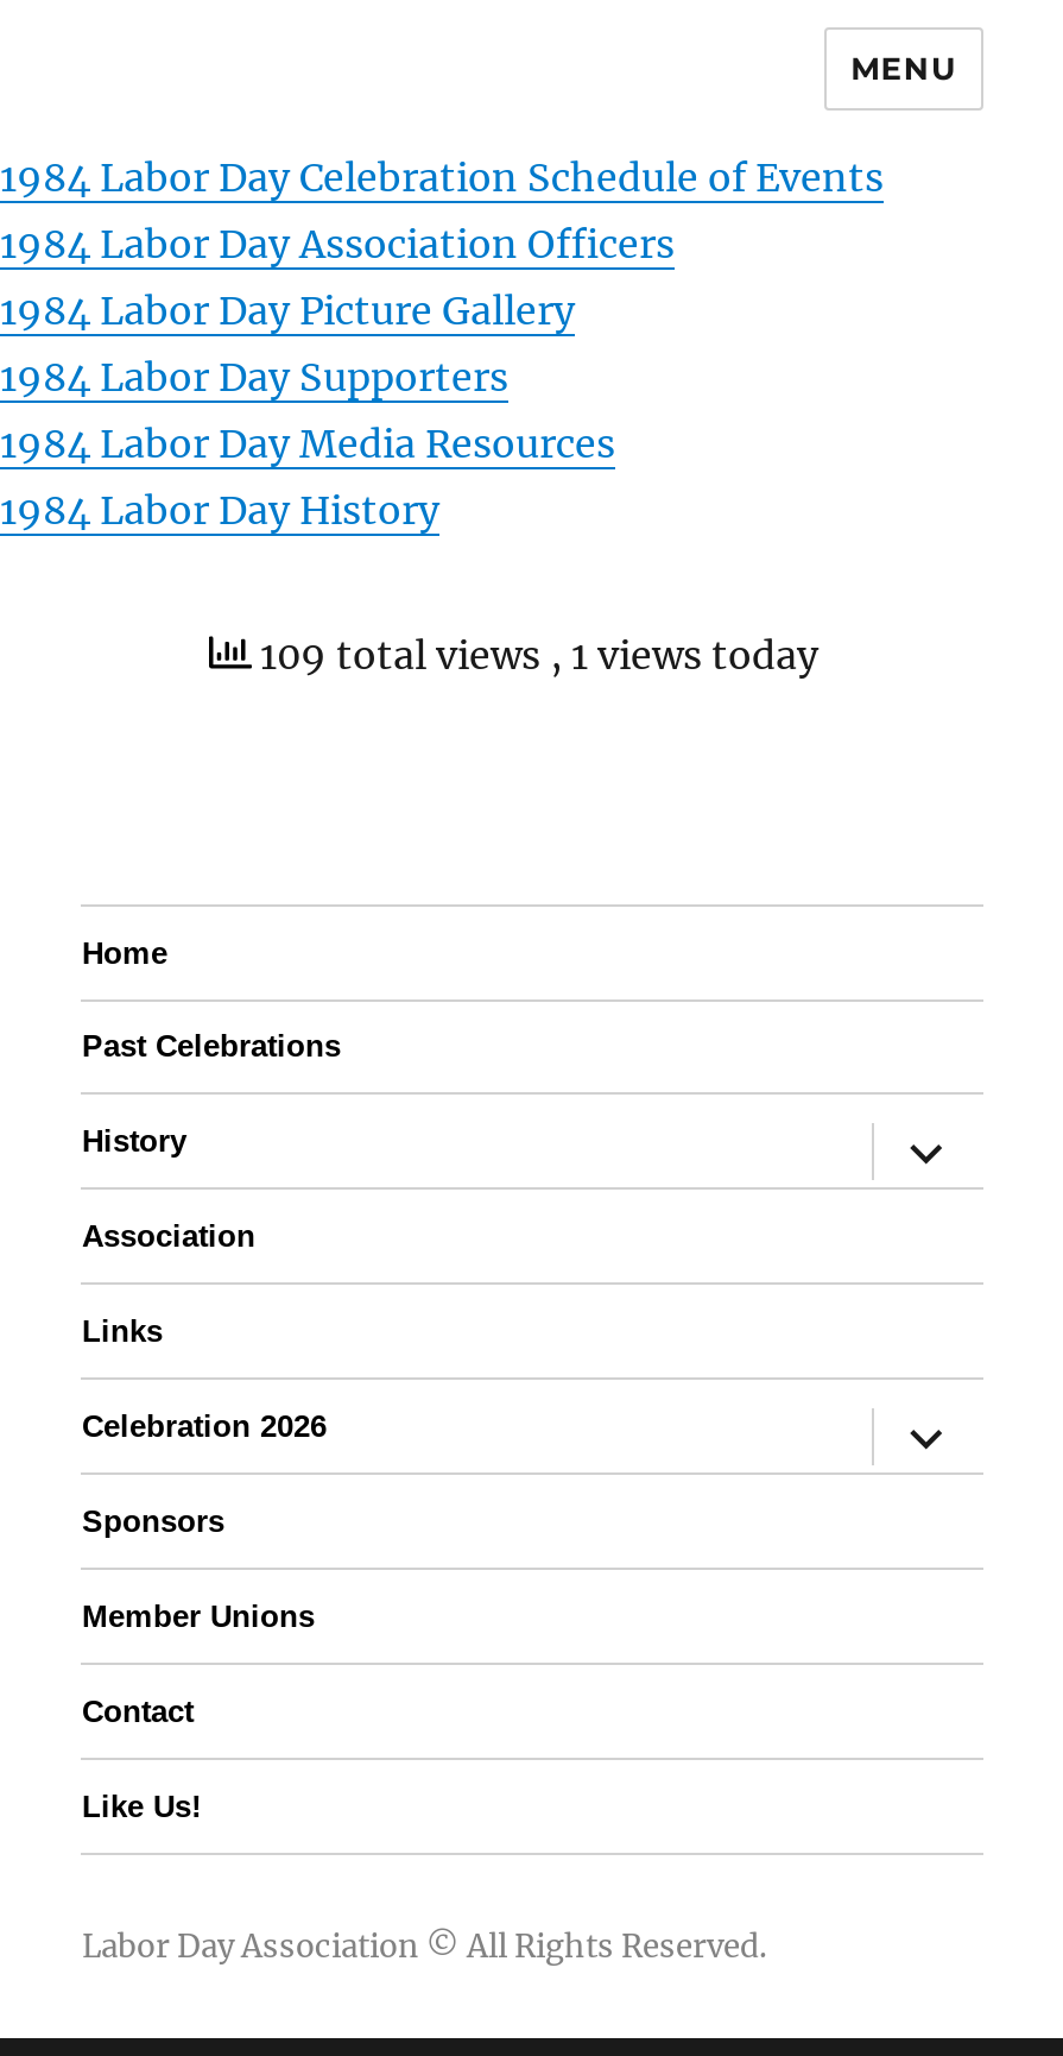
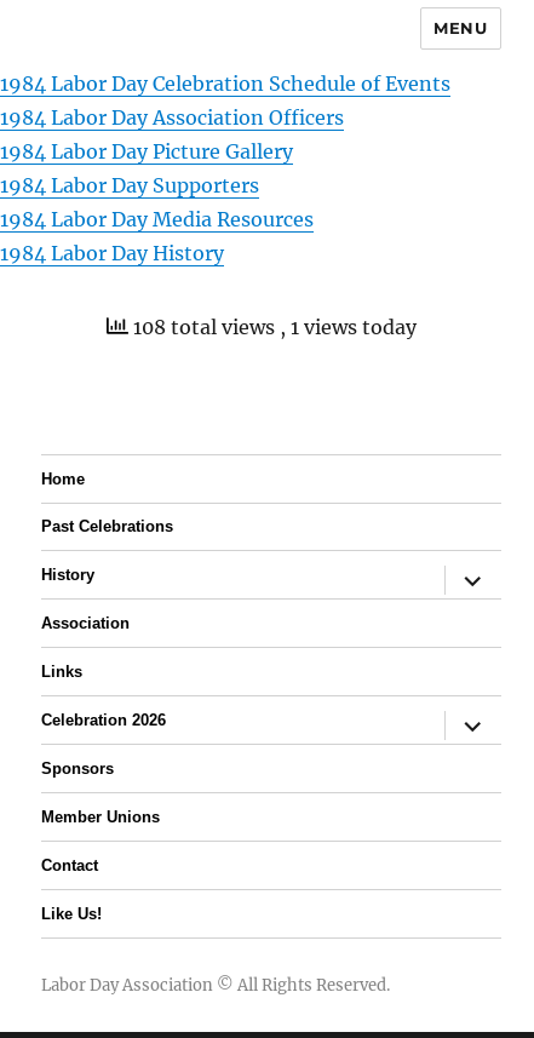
- 109 total views, 1 views today
+ 108 total views, 1 views today
